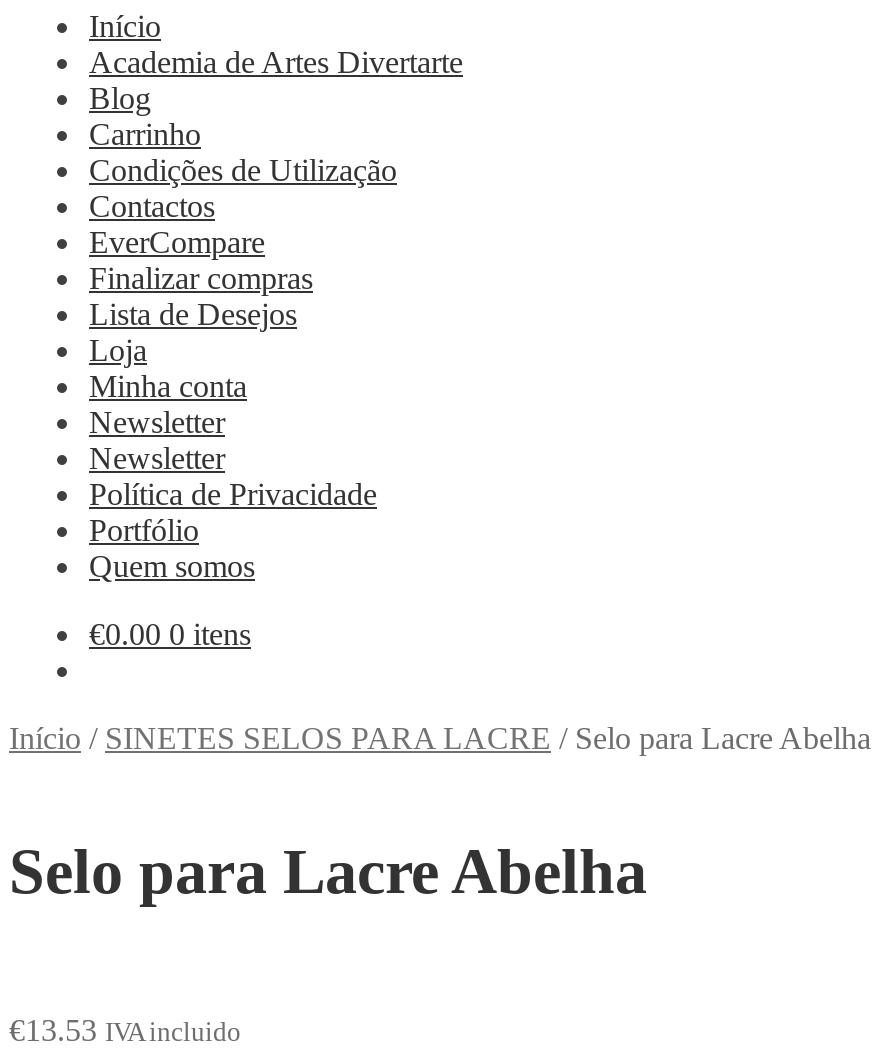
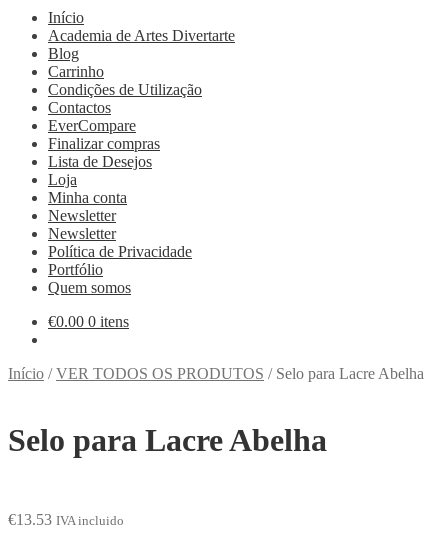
- Início / SINETES SELOS PARA LACRE / Selo para Lacre Abelha
+ Início / VER TODOS OS PRODUTOS / Selo para Lacre Abelha
